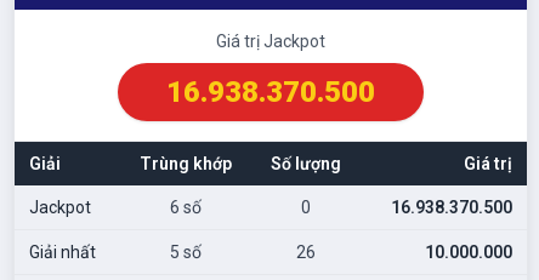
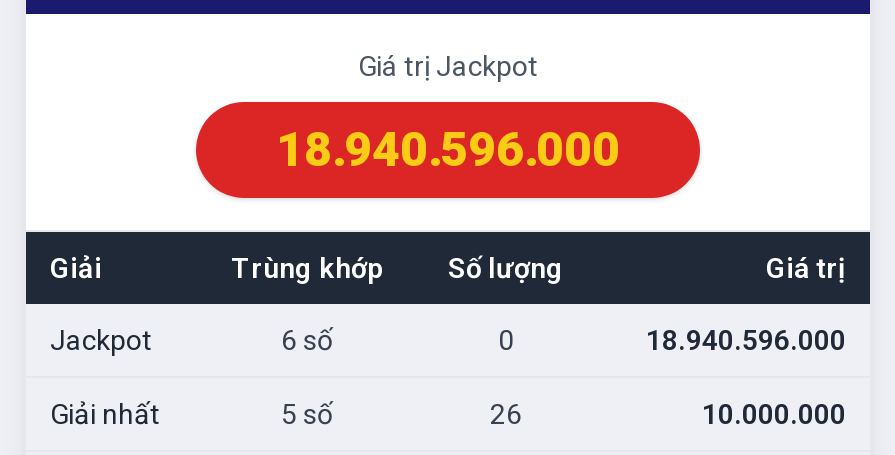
- 16.938.370.500
+ 18.940.596.000

- 16.938.370.500
+ 18.940.596.000
